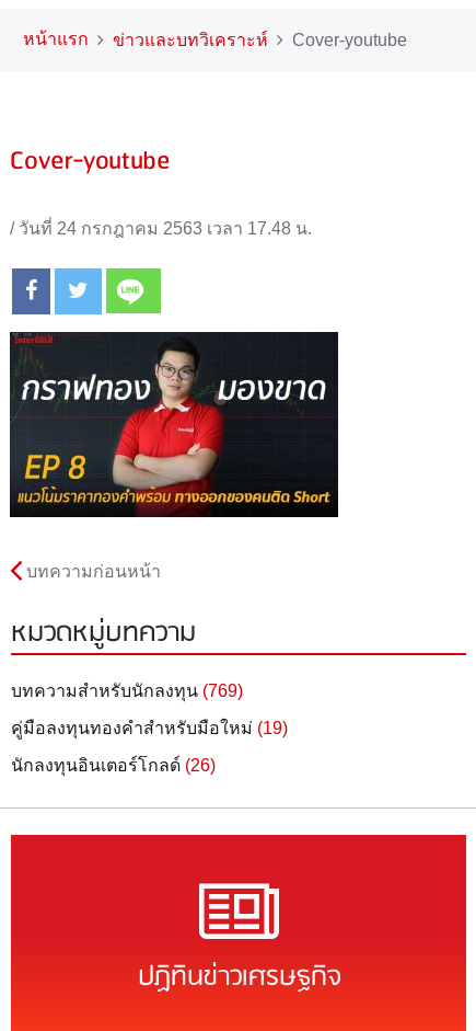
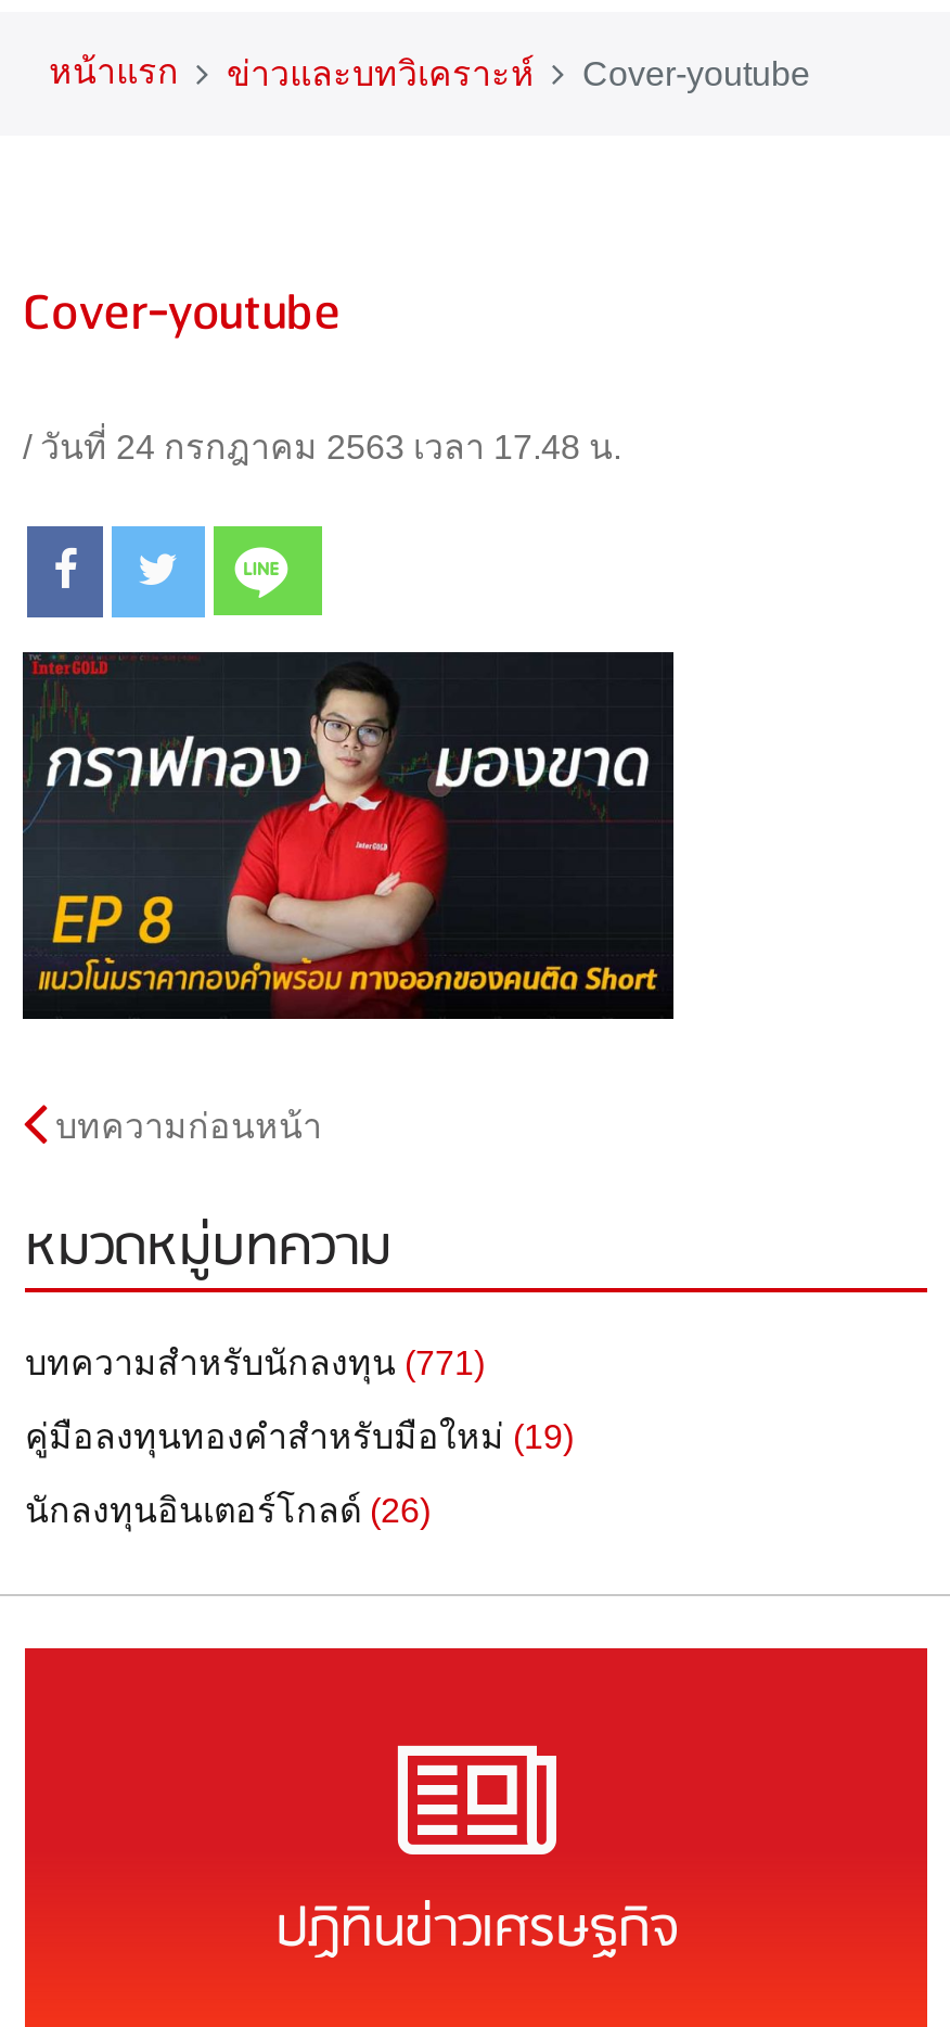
- บทความสำหรับนักลงทุน (769)
+ บทความสำหรับนักลงทุน (771)
